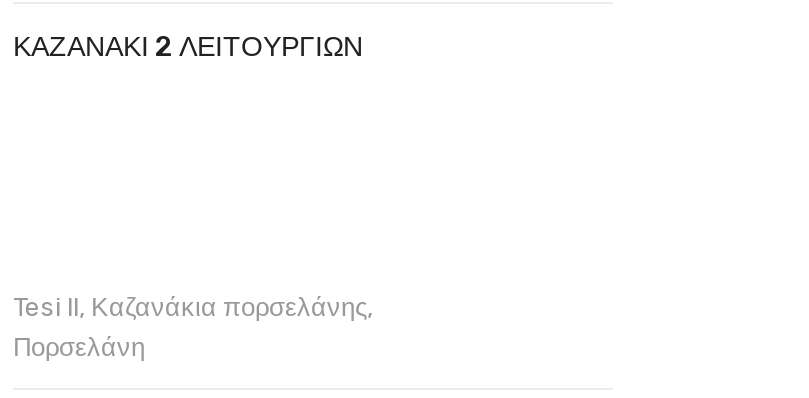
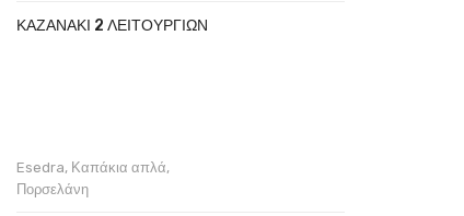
- Tesi II, Καζανάκια πορσελάνης,
+ Esedra, Καπάκια απλά,
